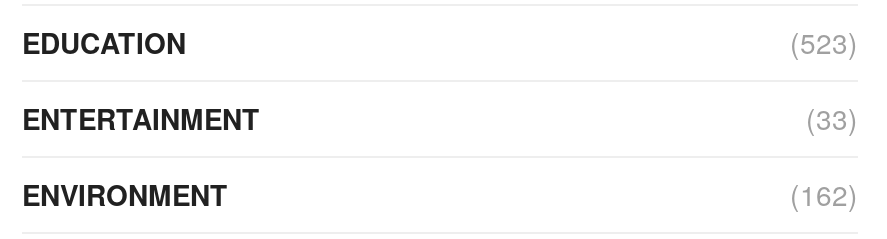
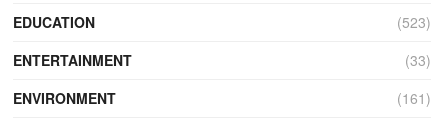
- (162)
+ (161)
